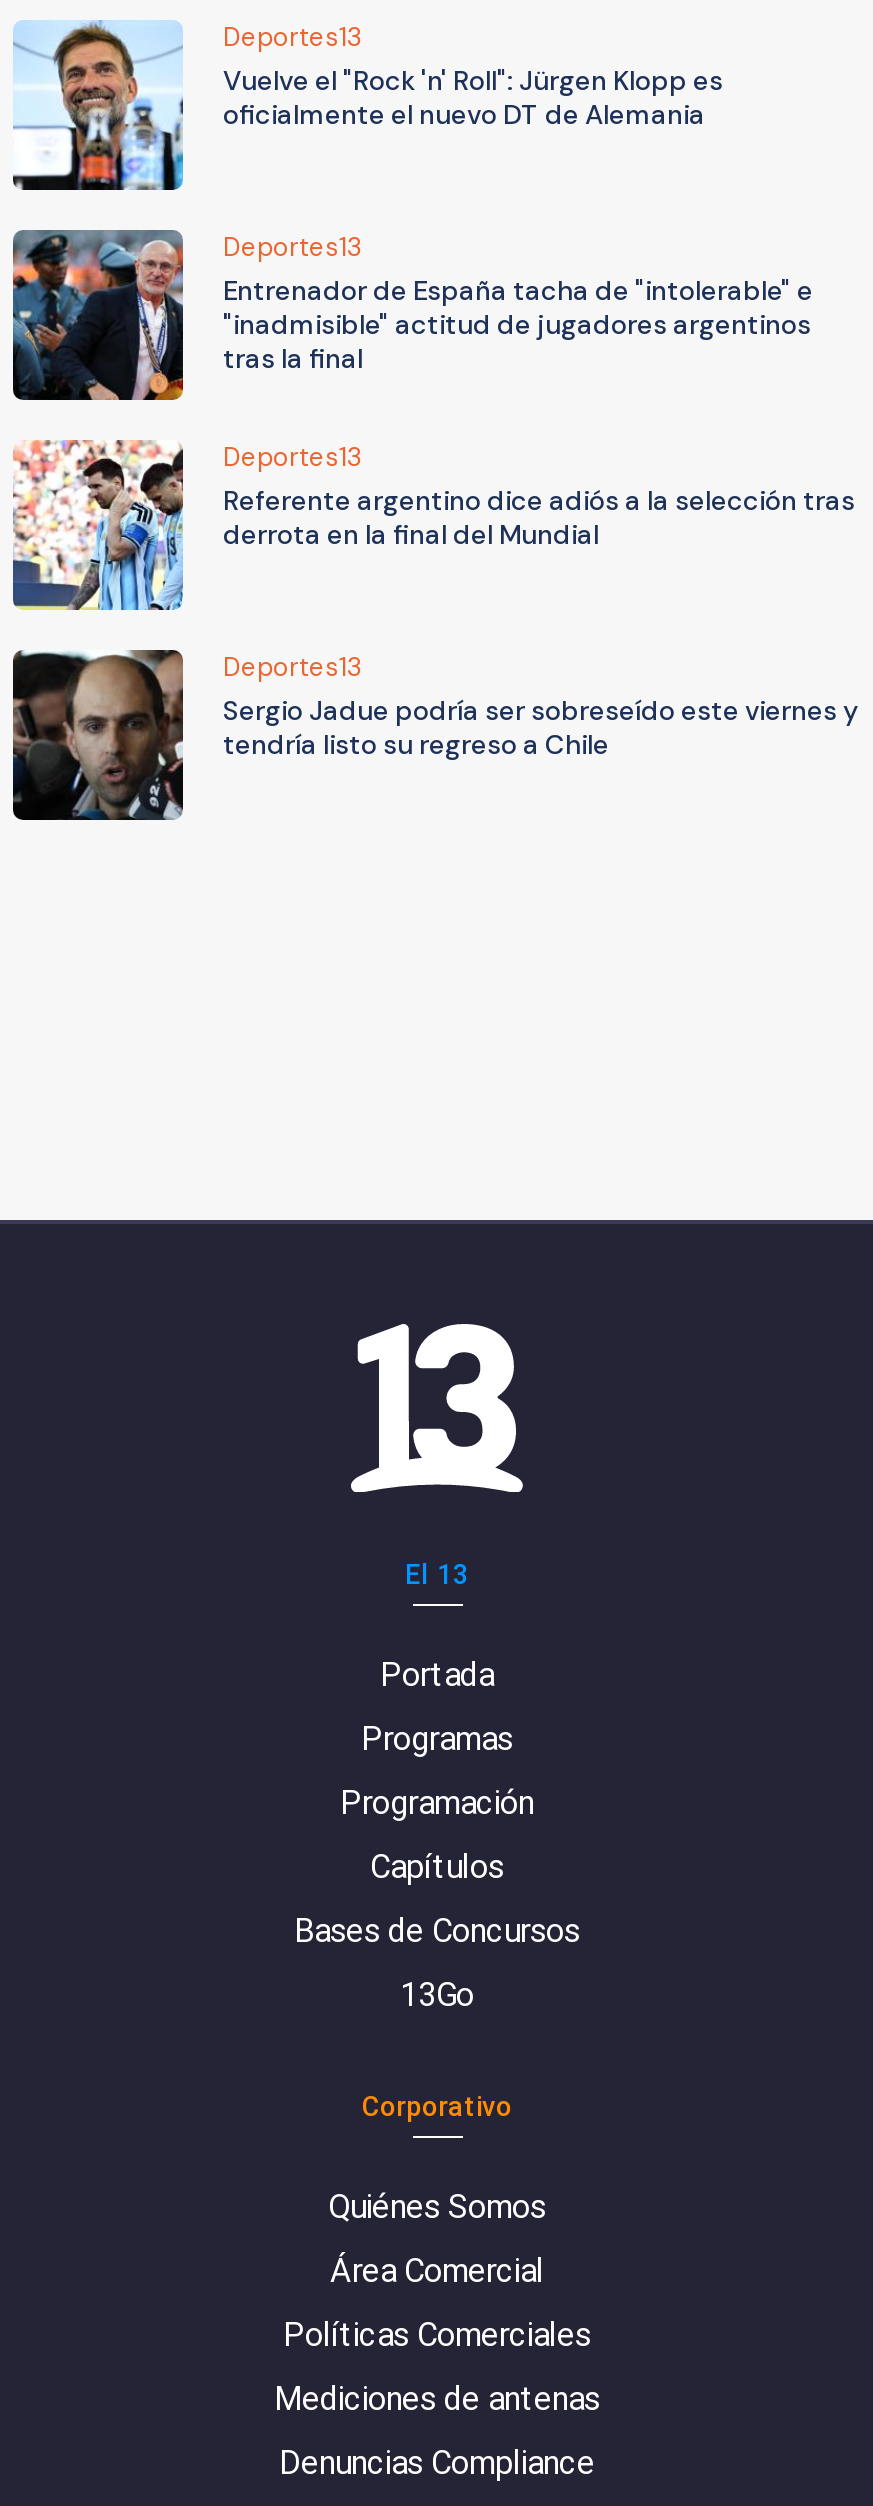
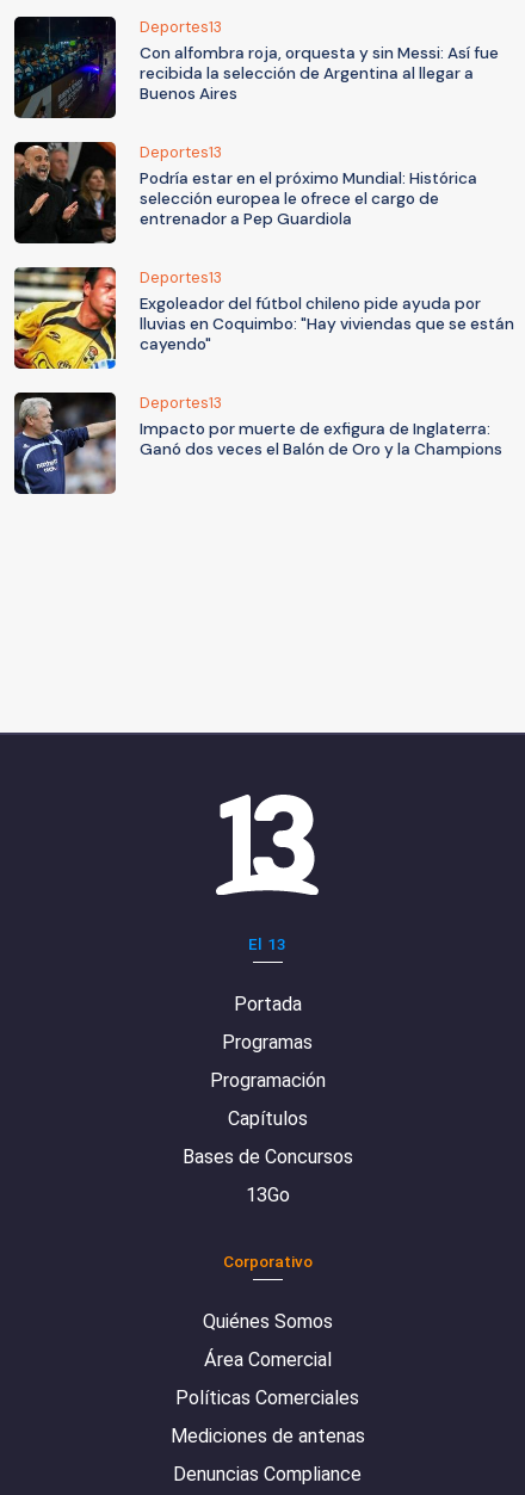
- [image]
- Vuelve el "Rock 'n' Roll": Jürgen Klopp es
- oficialmente el nuevo DT de Alemania
+ [image]
+ Con alfombra roja, orquesta y sin Messi: Así fue
+ recibida la selección de Argentina al llegar a
+ Buenos Aires

- [image]
- Entrenador de España tacha de "intolerable" e
- "inadmisible" actitud de jugadores argentinos
- tras la final
+ [image]
+ Podría estar en el próximo Mundial: Histórica
+ selección europea le ofrece el cargo de
+ entrenador a Pep Guardiola

- [image]
- Referente argentino dice adiós a la selección tras
- derrota en la final del Mundial
+ [image]
+ Exgoleador del fútbol chileno pide ayuda por
+ lluvias en Coquimbo: "Hay viviendas que se están
+ cayendo"

- [image]
- Sergio Jadue podría ser sobreseído este viernes y
- tendría listo su regreso a Chile
+ [image]
+ Impacto por muerte de exfigura de Inglaterra:
+ Ganó dos veces el Balón de Oro y la Champions
